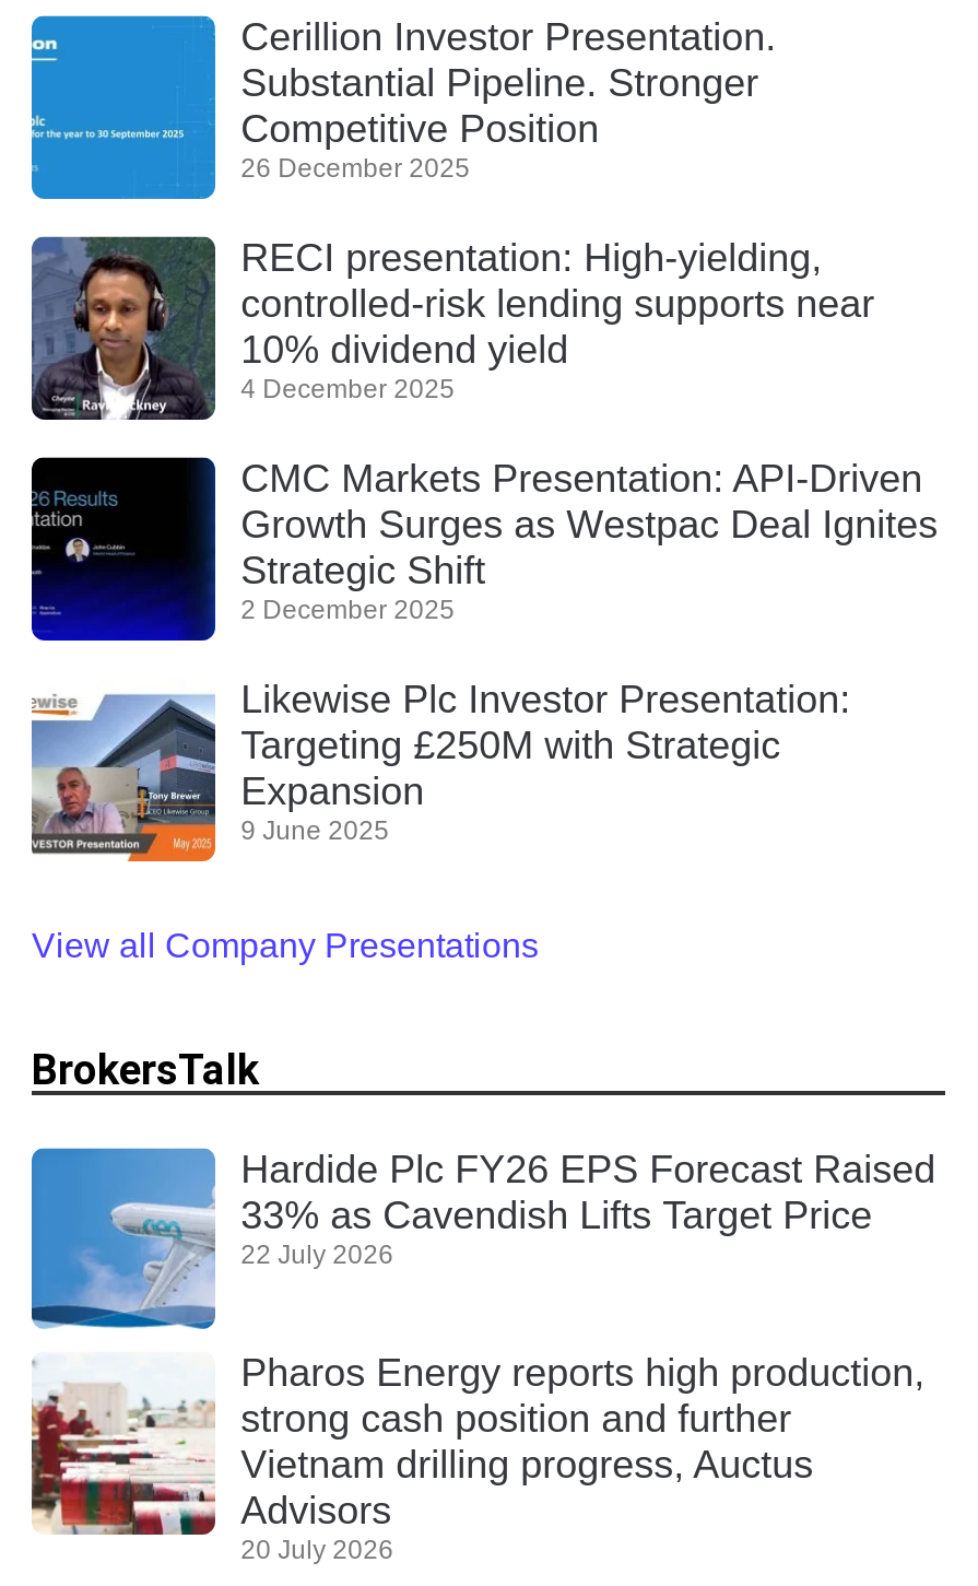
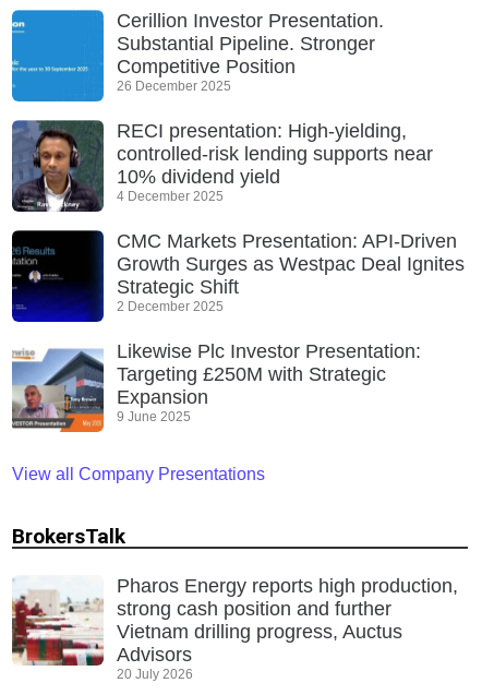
- [image]
- Hardide Plc FY26 EPS Forecast Raised
- 33% as Cavendish Lifts Target Price
- 22 July 2026
